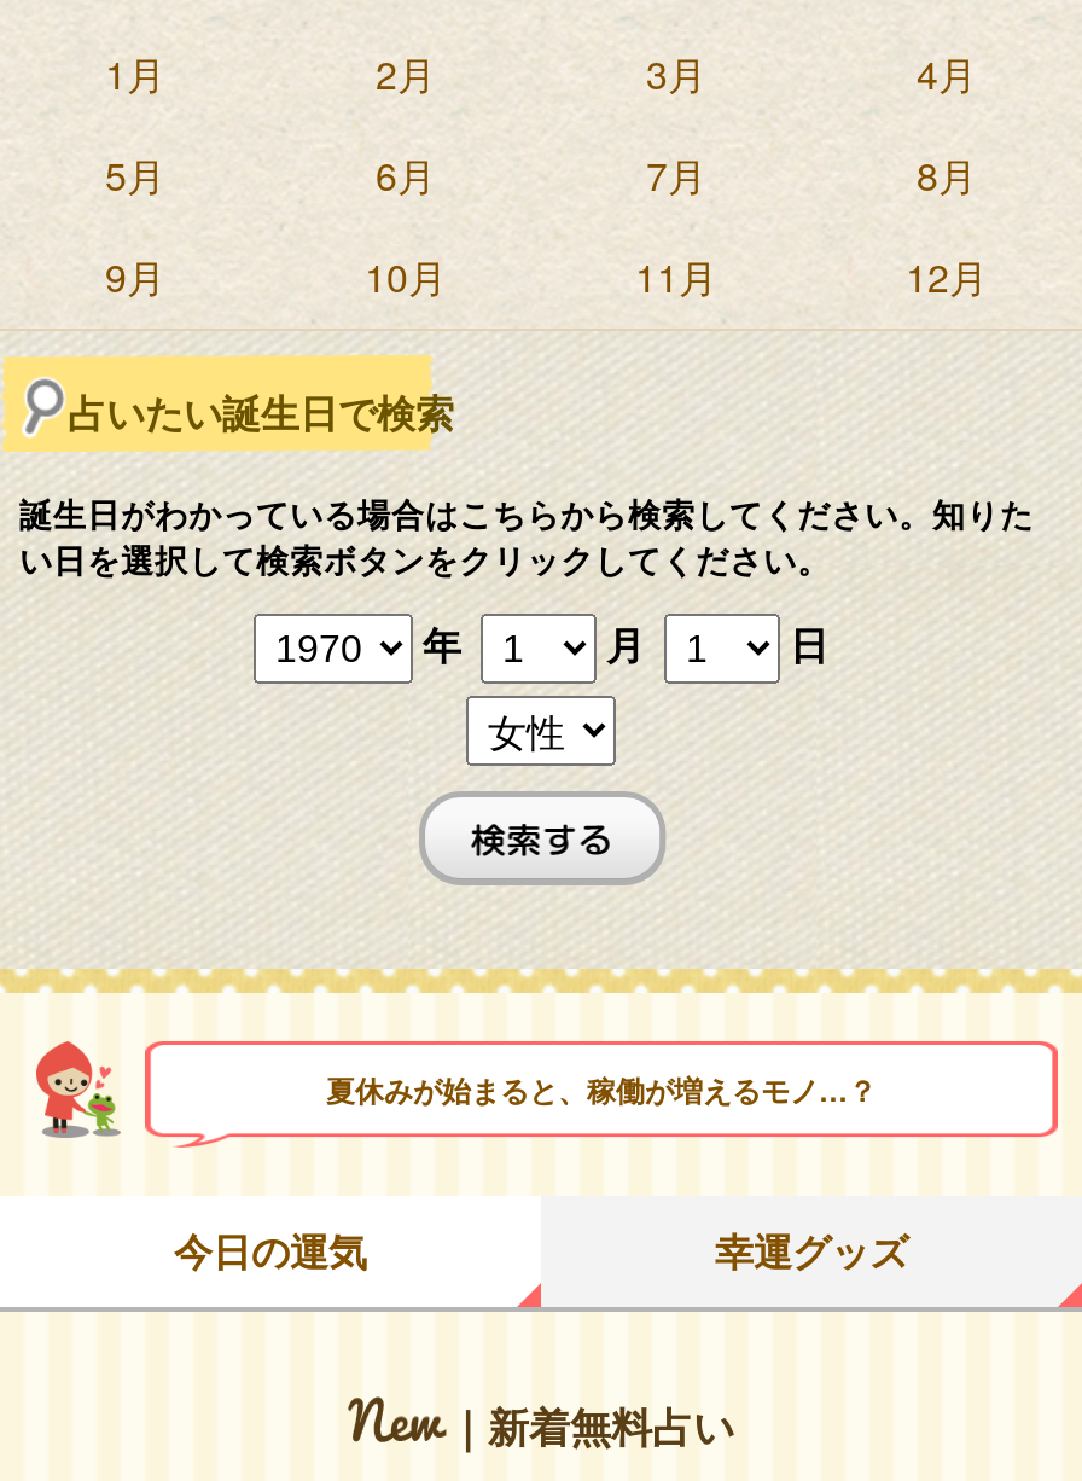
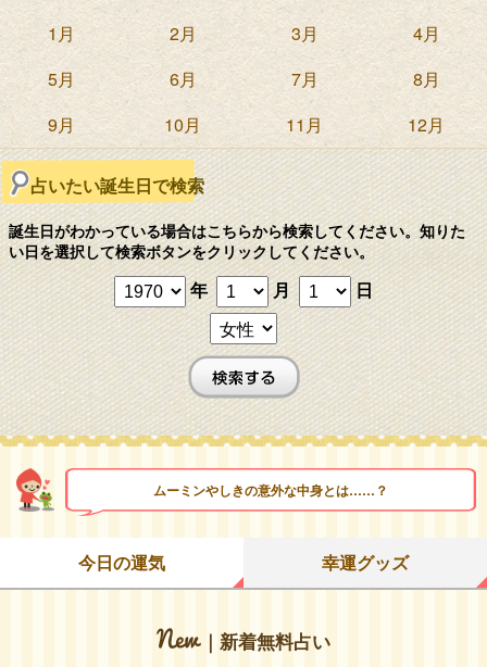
- 夏休みが始まると、稼働が増えるモノ…？
+ ムーミンやしきの意外な中身とは……？
